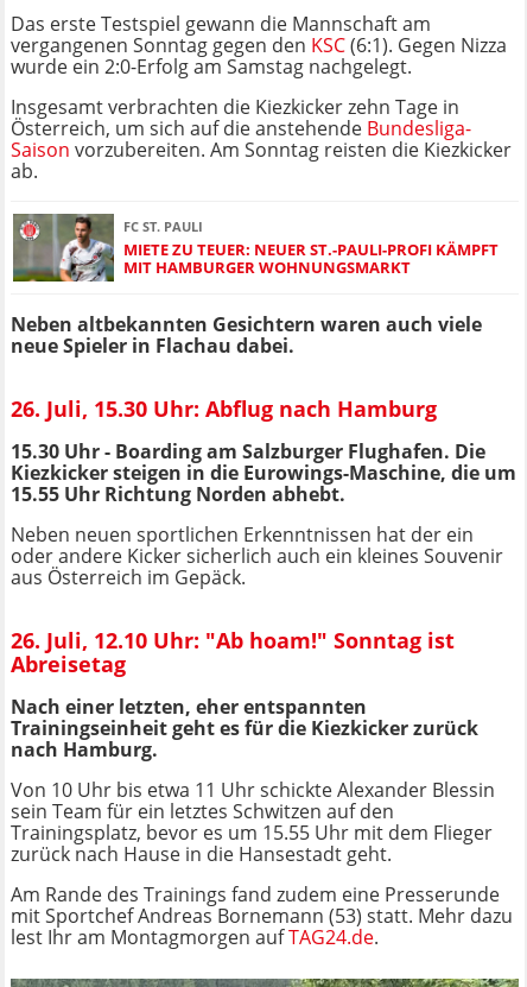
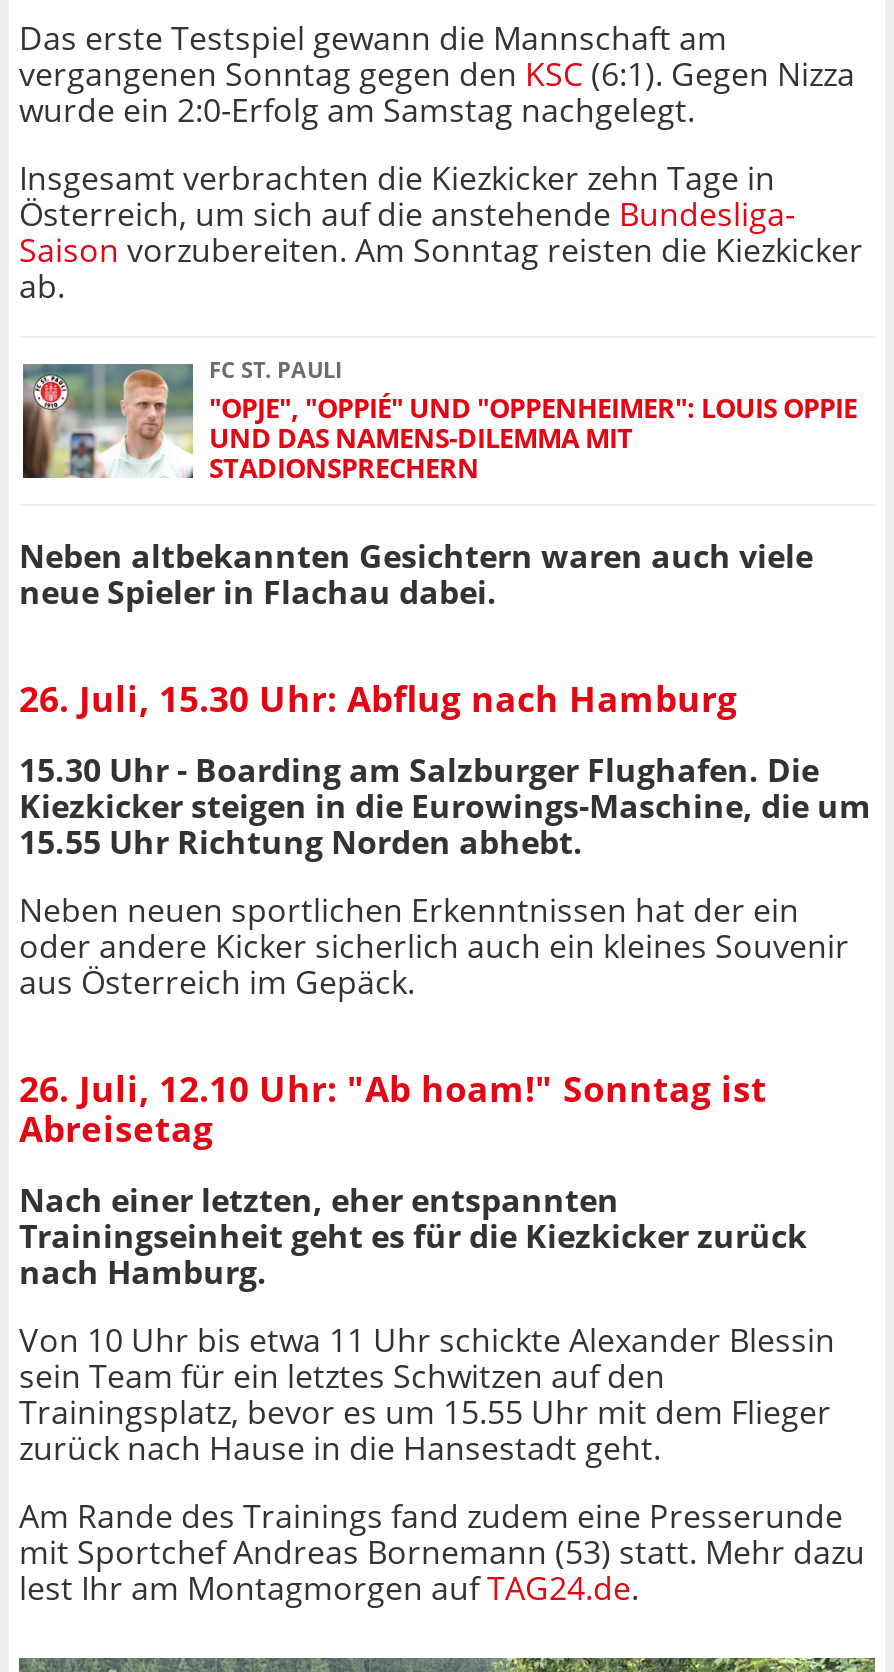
- [image]
- MIETE ZU TEUER: NEUER ST.-PAULI-PROFI KÄMPFT
- MIT HAMBURGER WOHNUNGSMARKT
+ [image]
+ "OPJE", "OPPIÉ" UND "OPPENHEIMER": LOUIS OPPIE
+ UND DAS NAMENS-DILEMMA MIT
+ STADIONSPRECHERN
